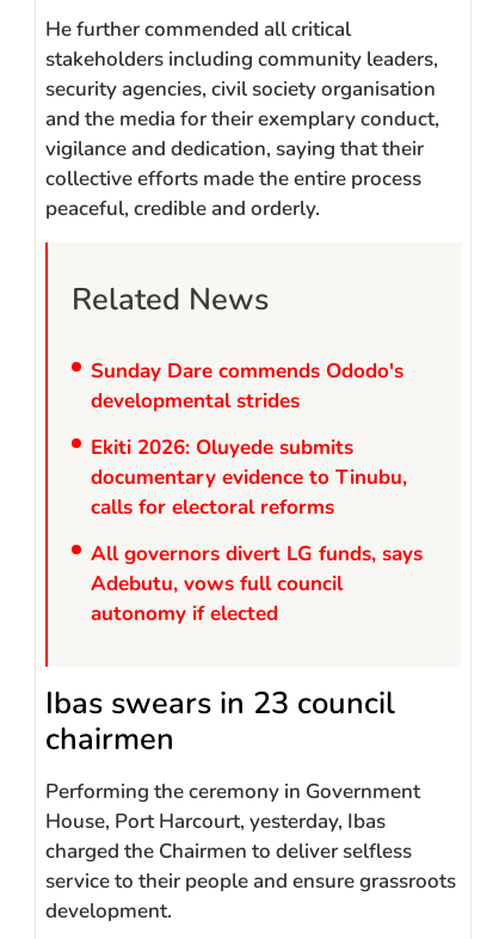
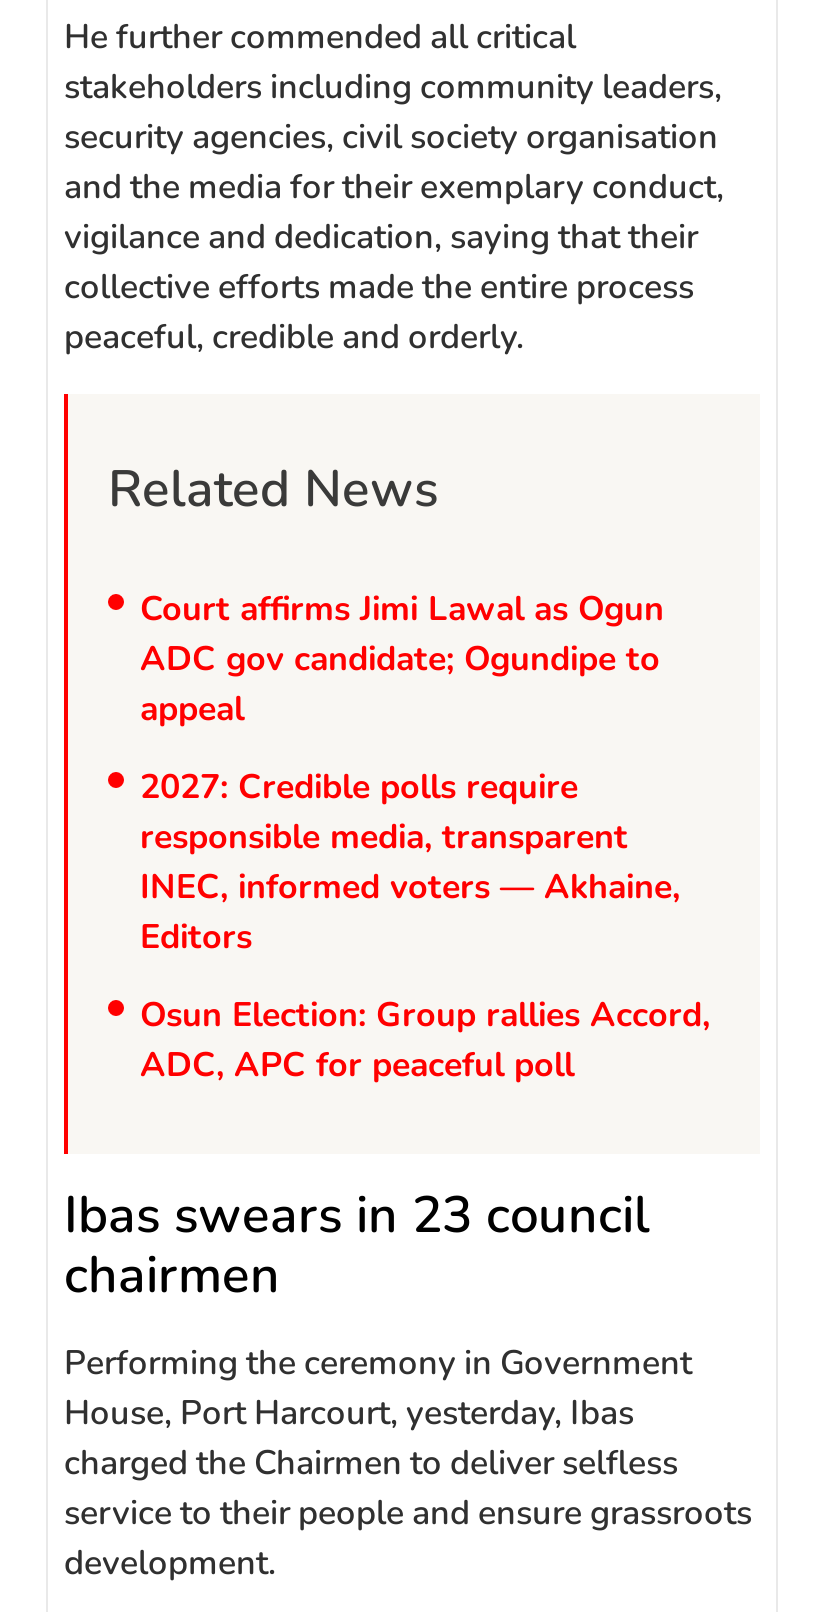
- Sunday Dare commends Ododo's
- developmental strides
+ Court affirms Jimi Lawal as Ogun
+ ADC gov candidate; Ogundipe to
+ appeal

- Ekiti 2026: Oluyede submits
- documentary evidence to Tinubu,
- calls for electoral reforms
+ 2027: Credible polls require
+ responsible media, transparent
+ INEC, informed voters — Akhaine,
+ Editors

- All governors divert LG funds, says
- Adebutu, vows full council
- autonomy if elected
+ Osun Election: Group rallies Accord,
+ ADC, APC for peaceful poll
